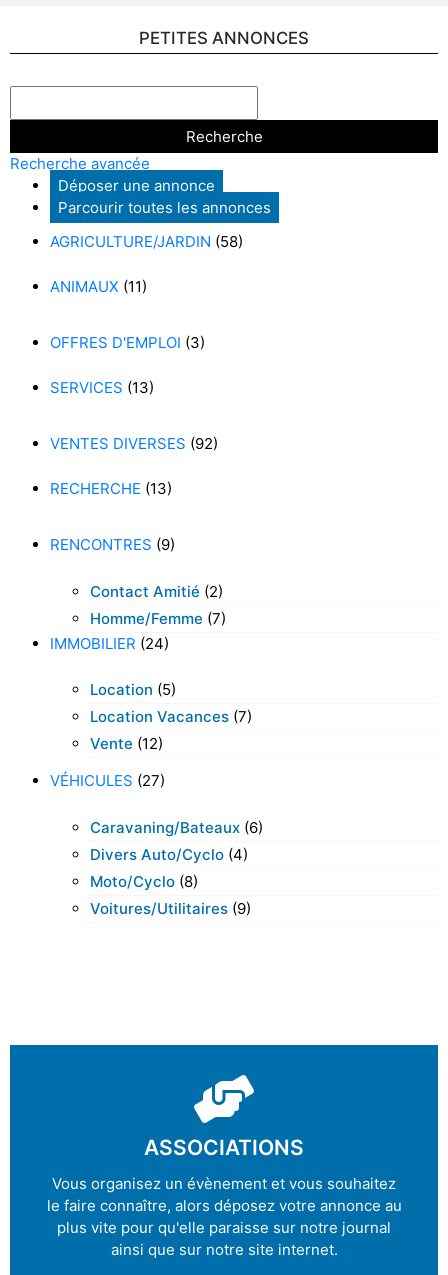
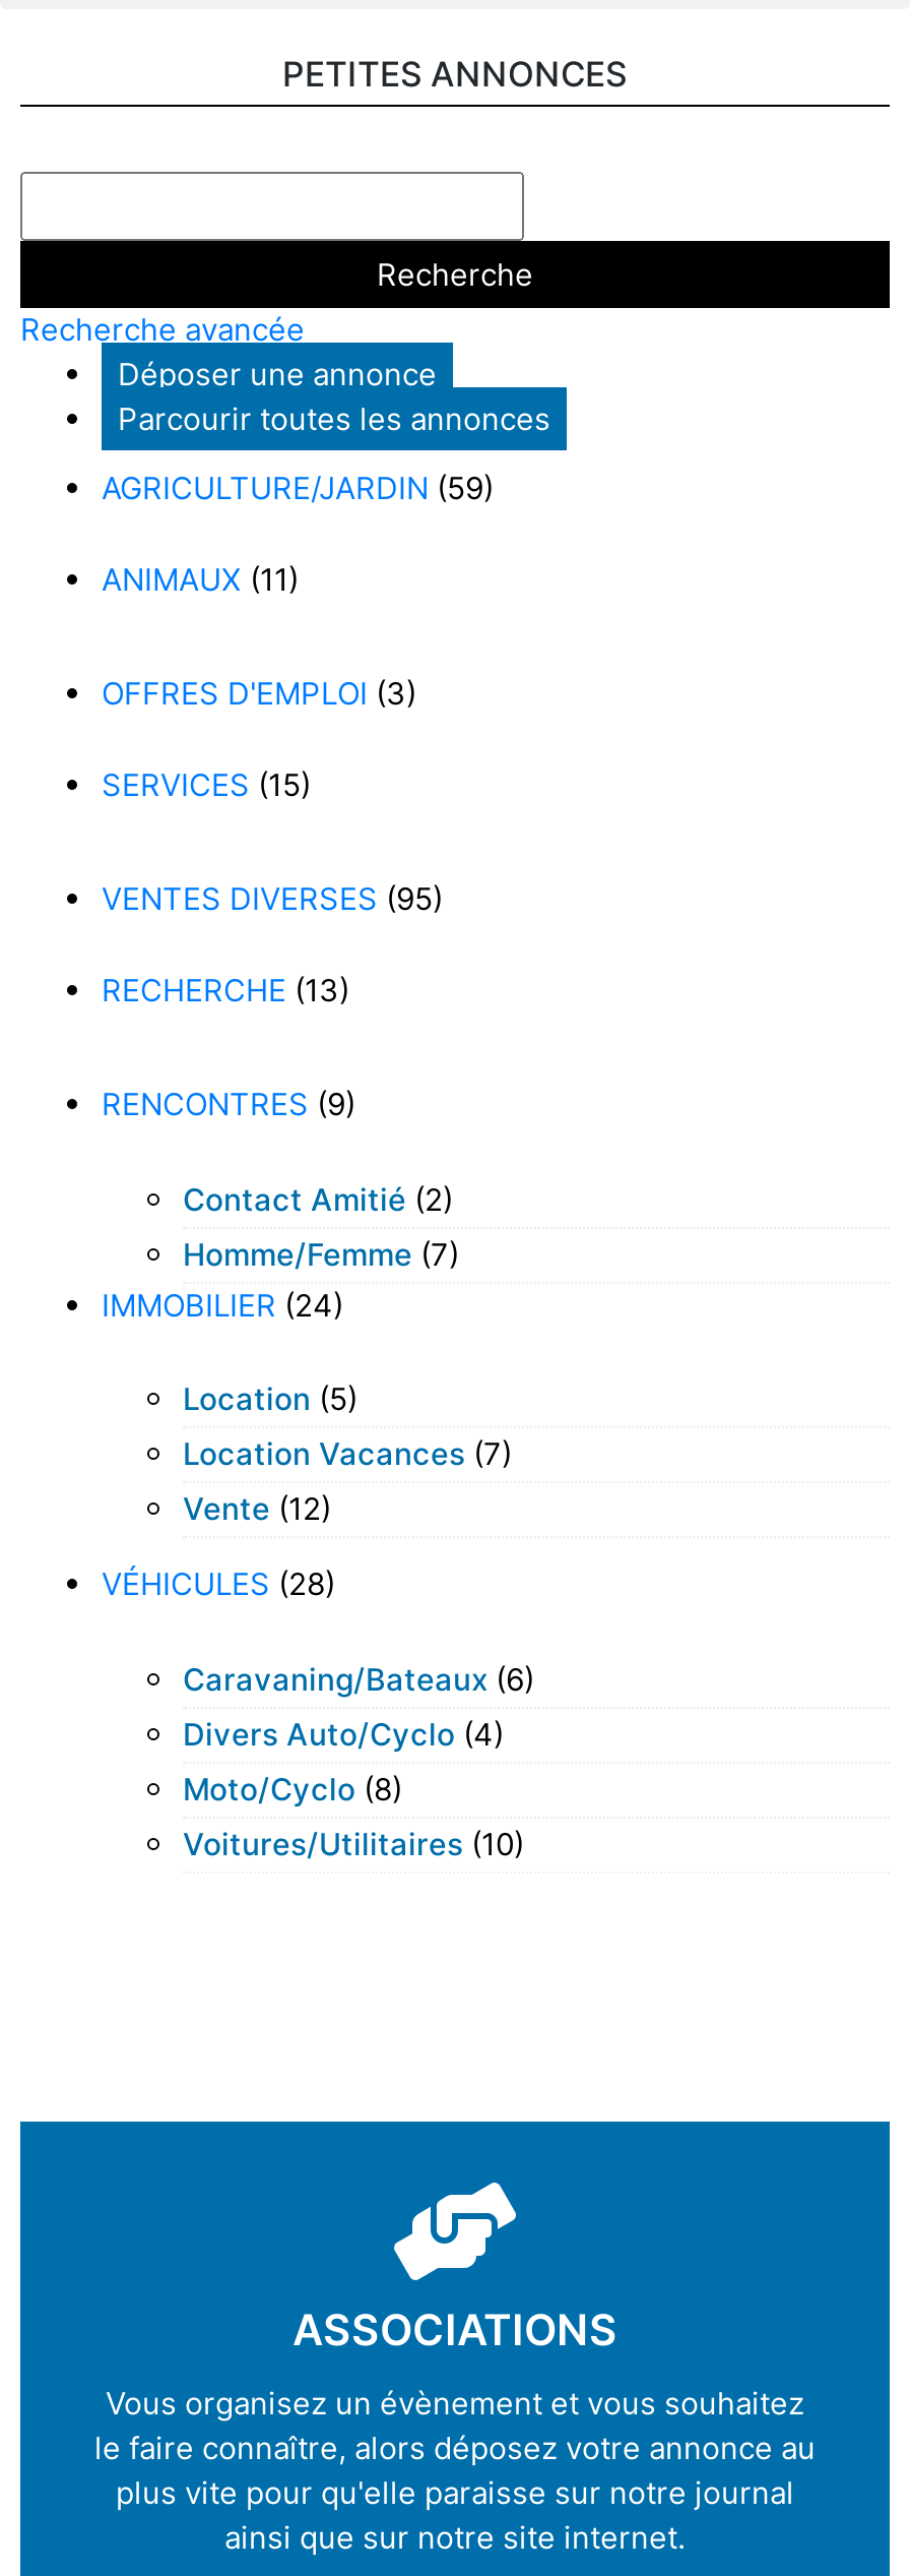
- AGRICULTURE/JARDIN (58)
+ AGRICULTURE/JARDIN (59)

- SERVICES (13)
+ SERVICES (15)

- VENTES DIVERSES (92)
+ VENTES DIVERSES (95)

- VÉHICULES (27)
+ VÉHICULES (28)

- Voitures/utilitaires (9)
+ Voitures/utilitaires (10)
